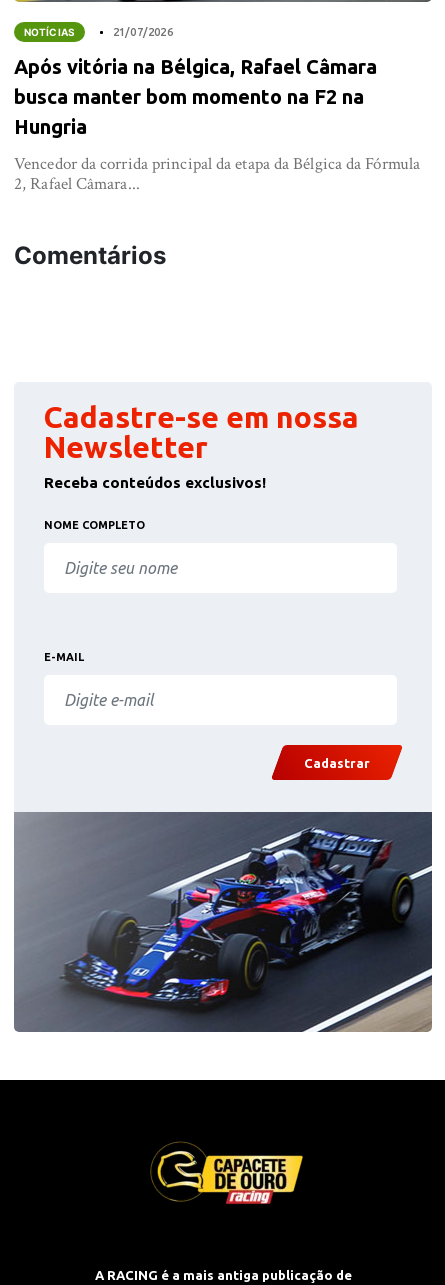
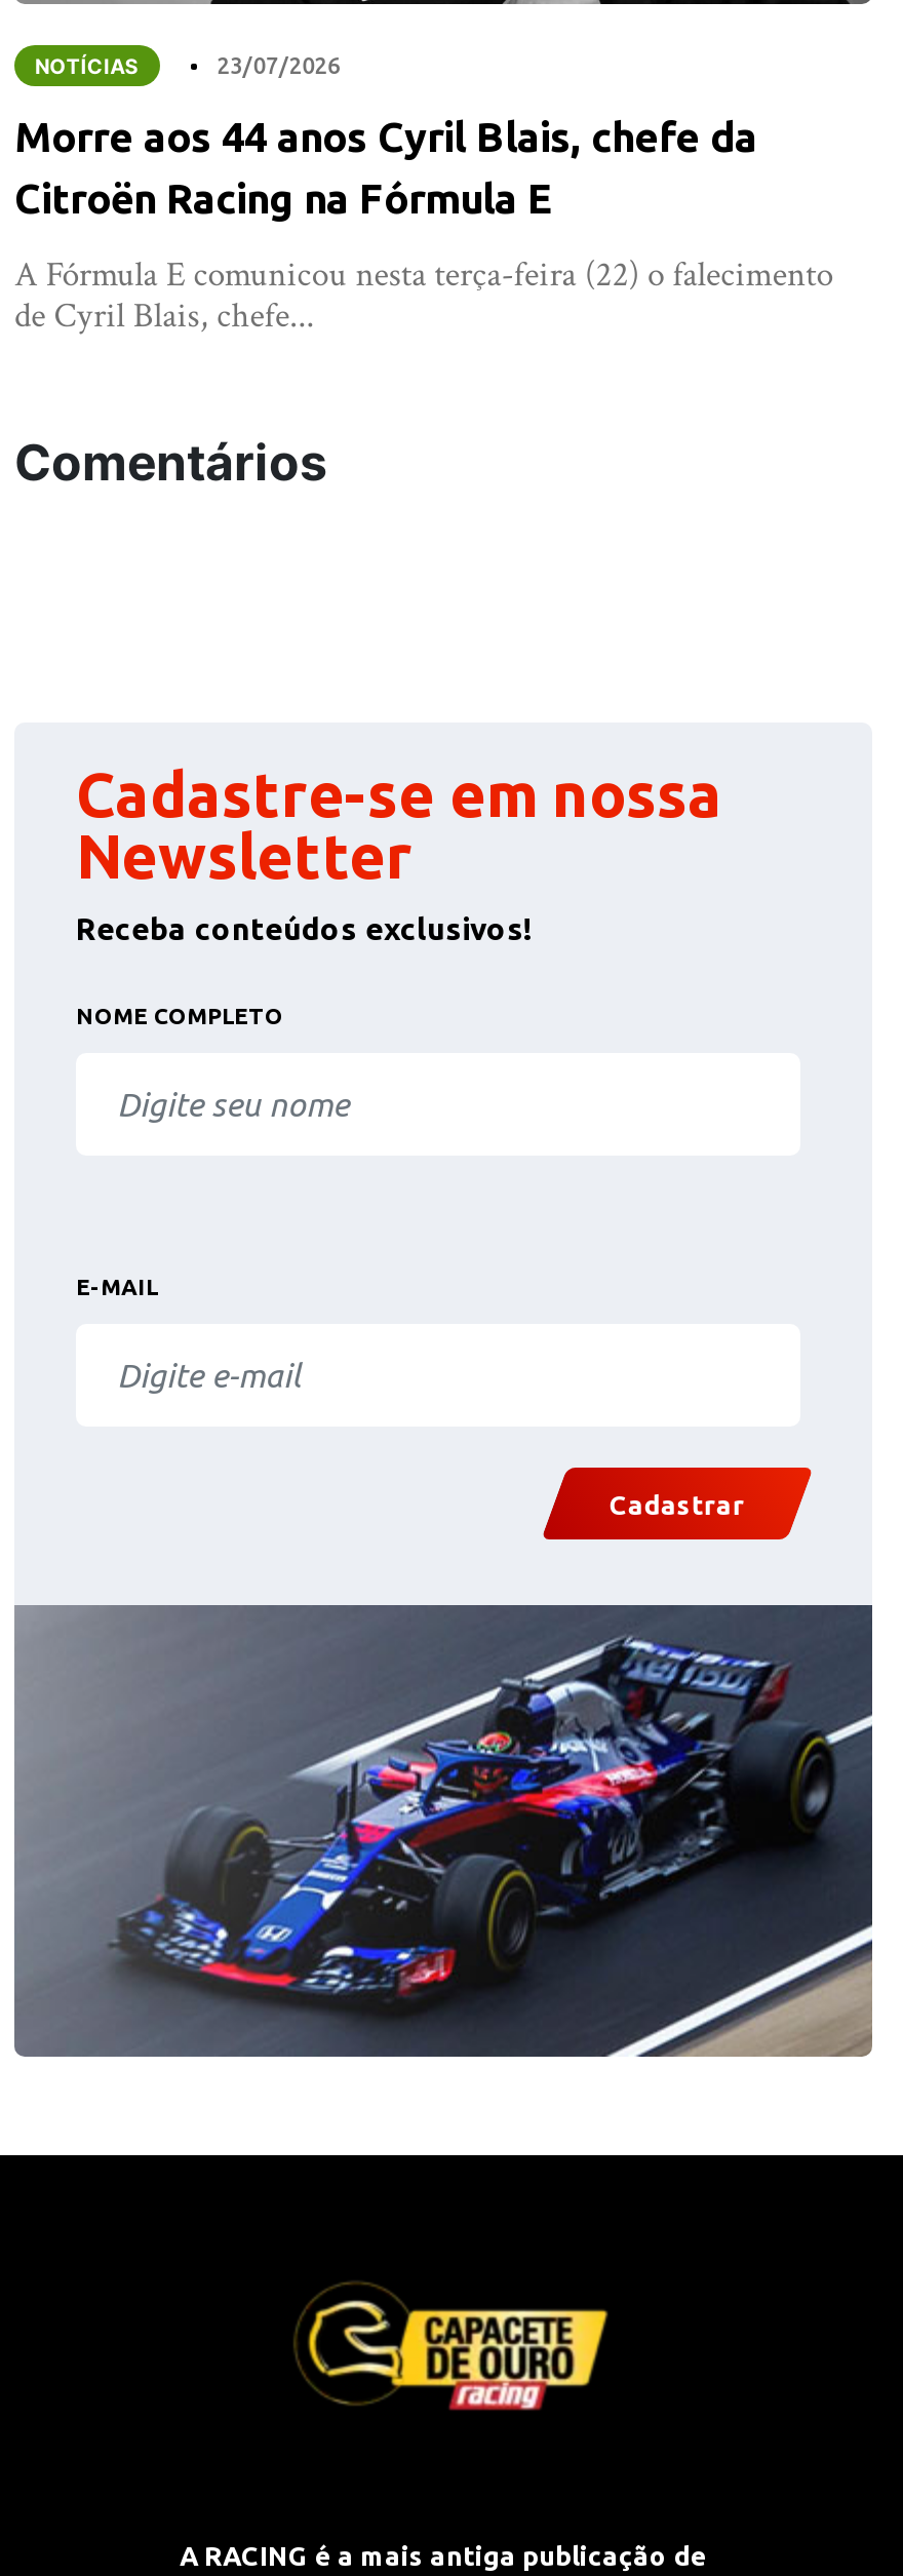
- 21/07/2026
+ 23/07/2026

- Após vitória na Bélgica, Rafael Câmara
- busca manter bom momento na F2 na
- Hungria
+ Morre aos 44 anos Cyril Blais, chefe da
+ Citroën Racing na Fórmula E

- Vencedor da corrida principal da etapa da Bélgica da Fórmula
- 2, Rafael Câmara...
+ A Fórmula E comunicou nesta terça-feira (22) o falecimento
+ de Cyril Blais, chefe...
